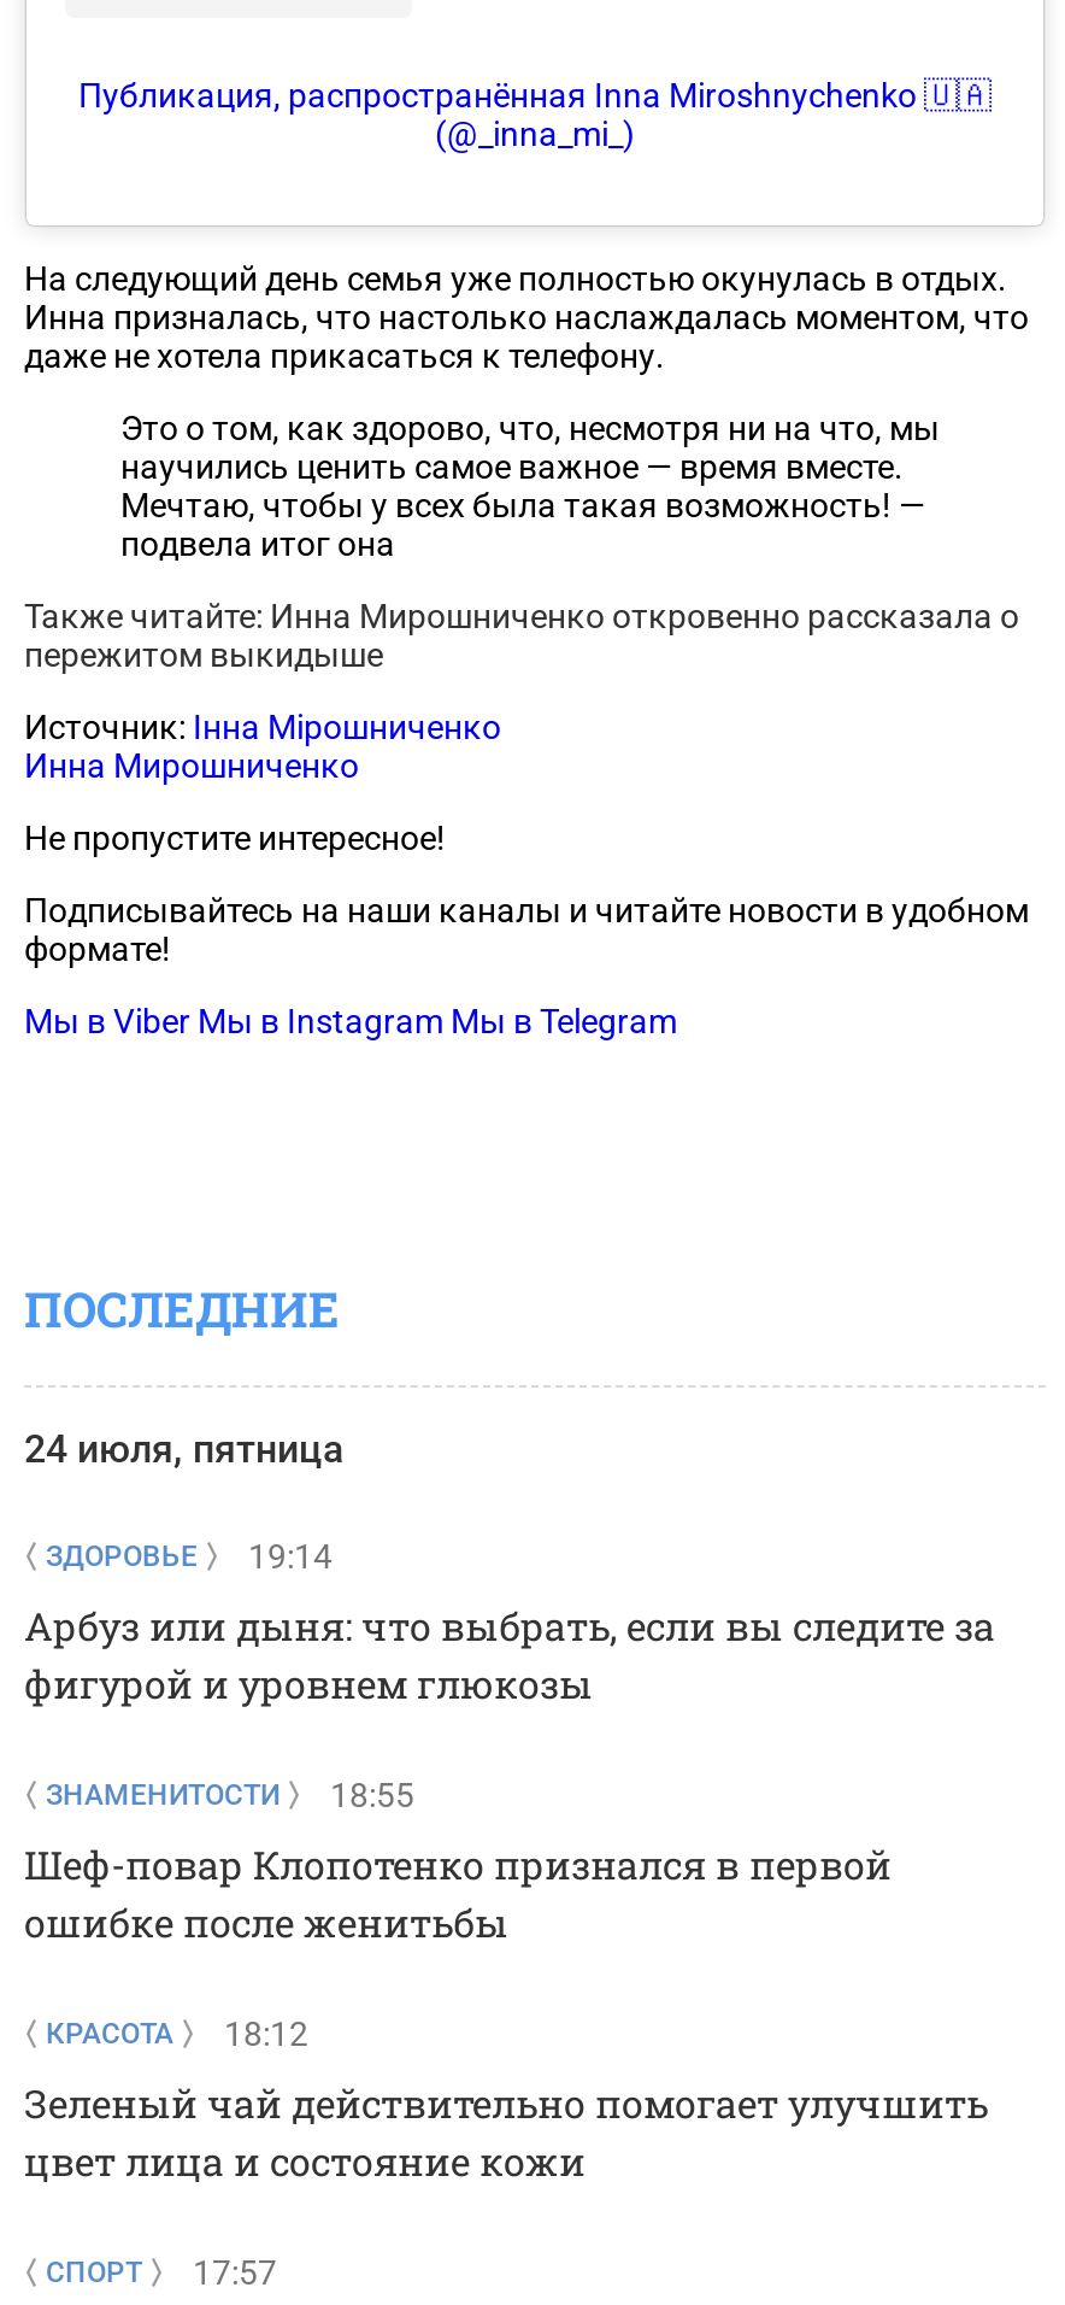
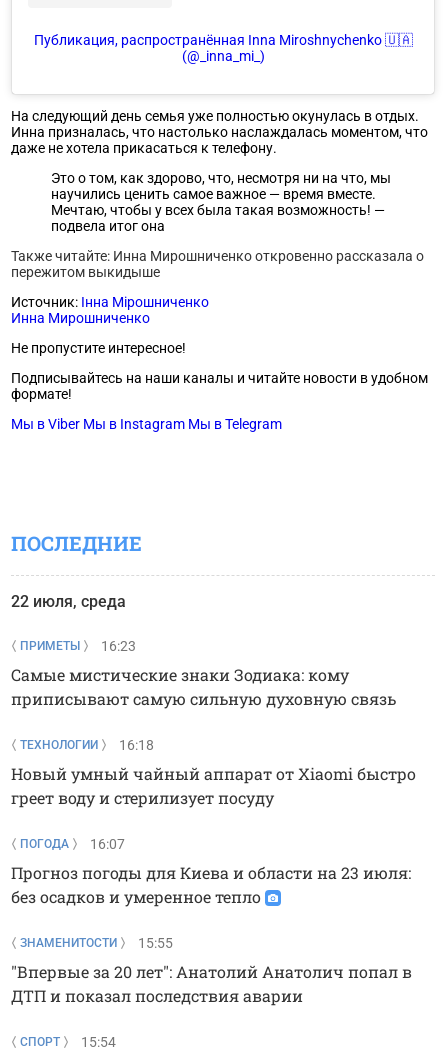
- 24 июля, пятница
- ЗДОРОВЬЕ
- 19:14
- Арбуз или дыня: что выбрать, если вы следите за
- фигурой и уровнем глюкозы
+ 22 июля, среда
+ ПРИМЕТЫ
+ 16:23
+ Самые мистические знаки Зодиака: кому
+ приписывают самую сильную духовную связь
+ ТЕХНОЛОГИИ
+ 16:18
+ Новый умный чайный аппарат от Xiaomi быстро
+ греет воду и стерилизует посуду
+ ПОГОДА
+ 16:07
+ Прогноз погоды для Киева и области на 23 июля:
+ без осадков и умеренное тепло

- 18:55
- Шеф-повар Клопотенко признался в первой
- ошибке после женитьбы
- КРАСОТА
- 18:12
- Зеленый чай действительно помогает улучшить
- цвет лица и состояние кожи
+ 15:55
+ "Впервые за 20 лет": Анатолий Анатолич попал в
+ ДТП и показал последствия аварии

moved down: ЗНАМЕНИТОСТИ

- СПОРТ 17:57
+ СПОРТ 15:54
